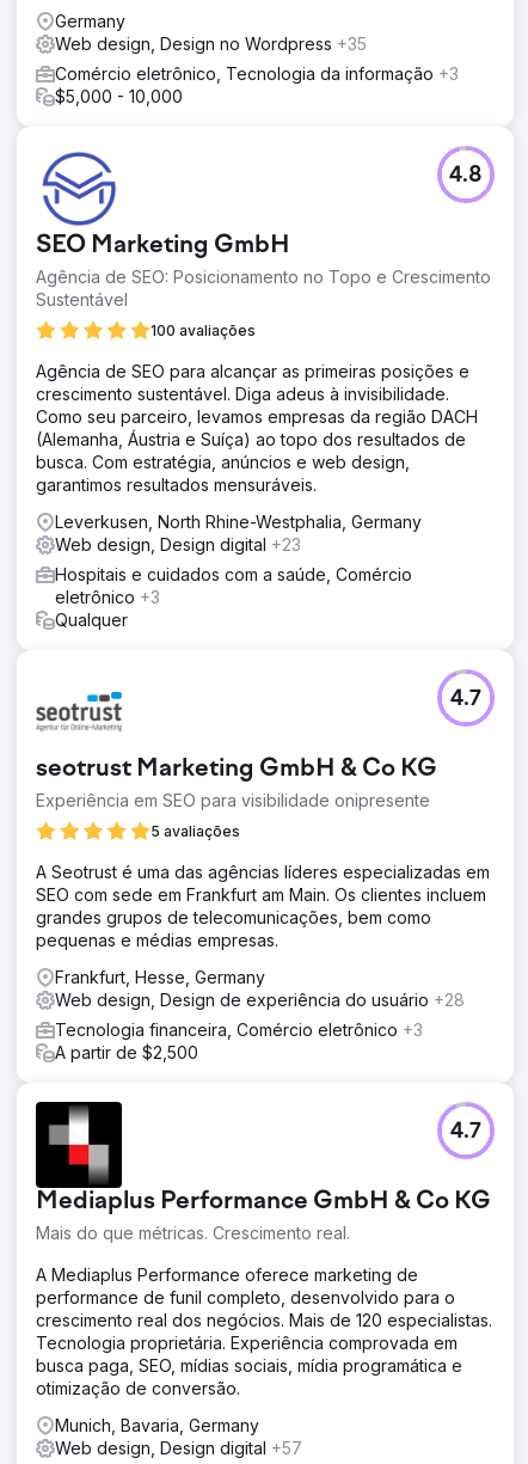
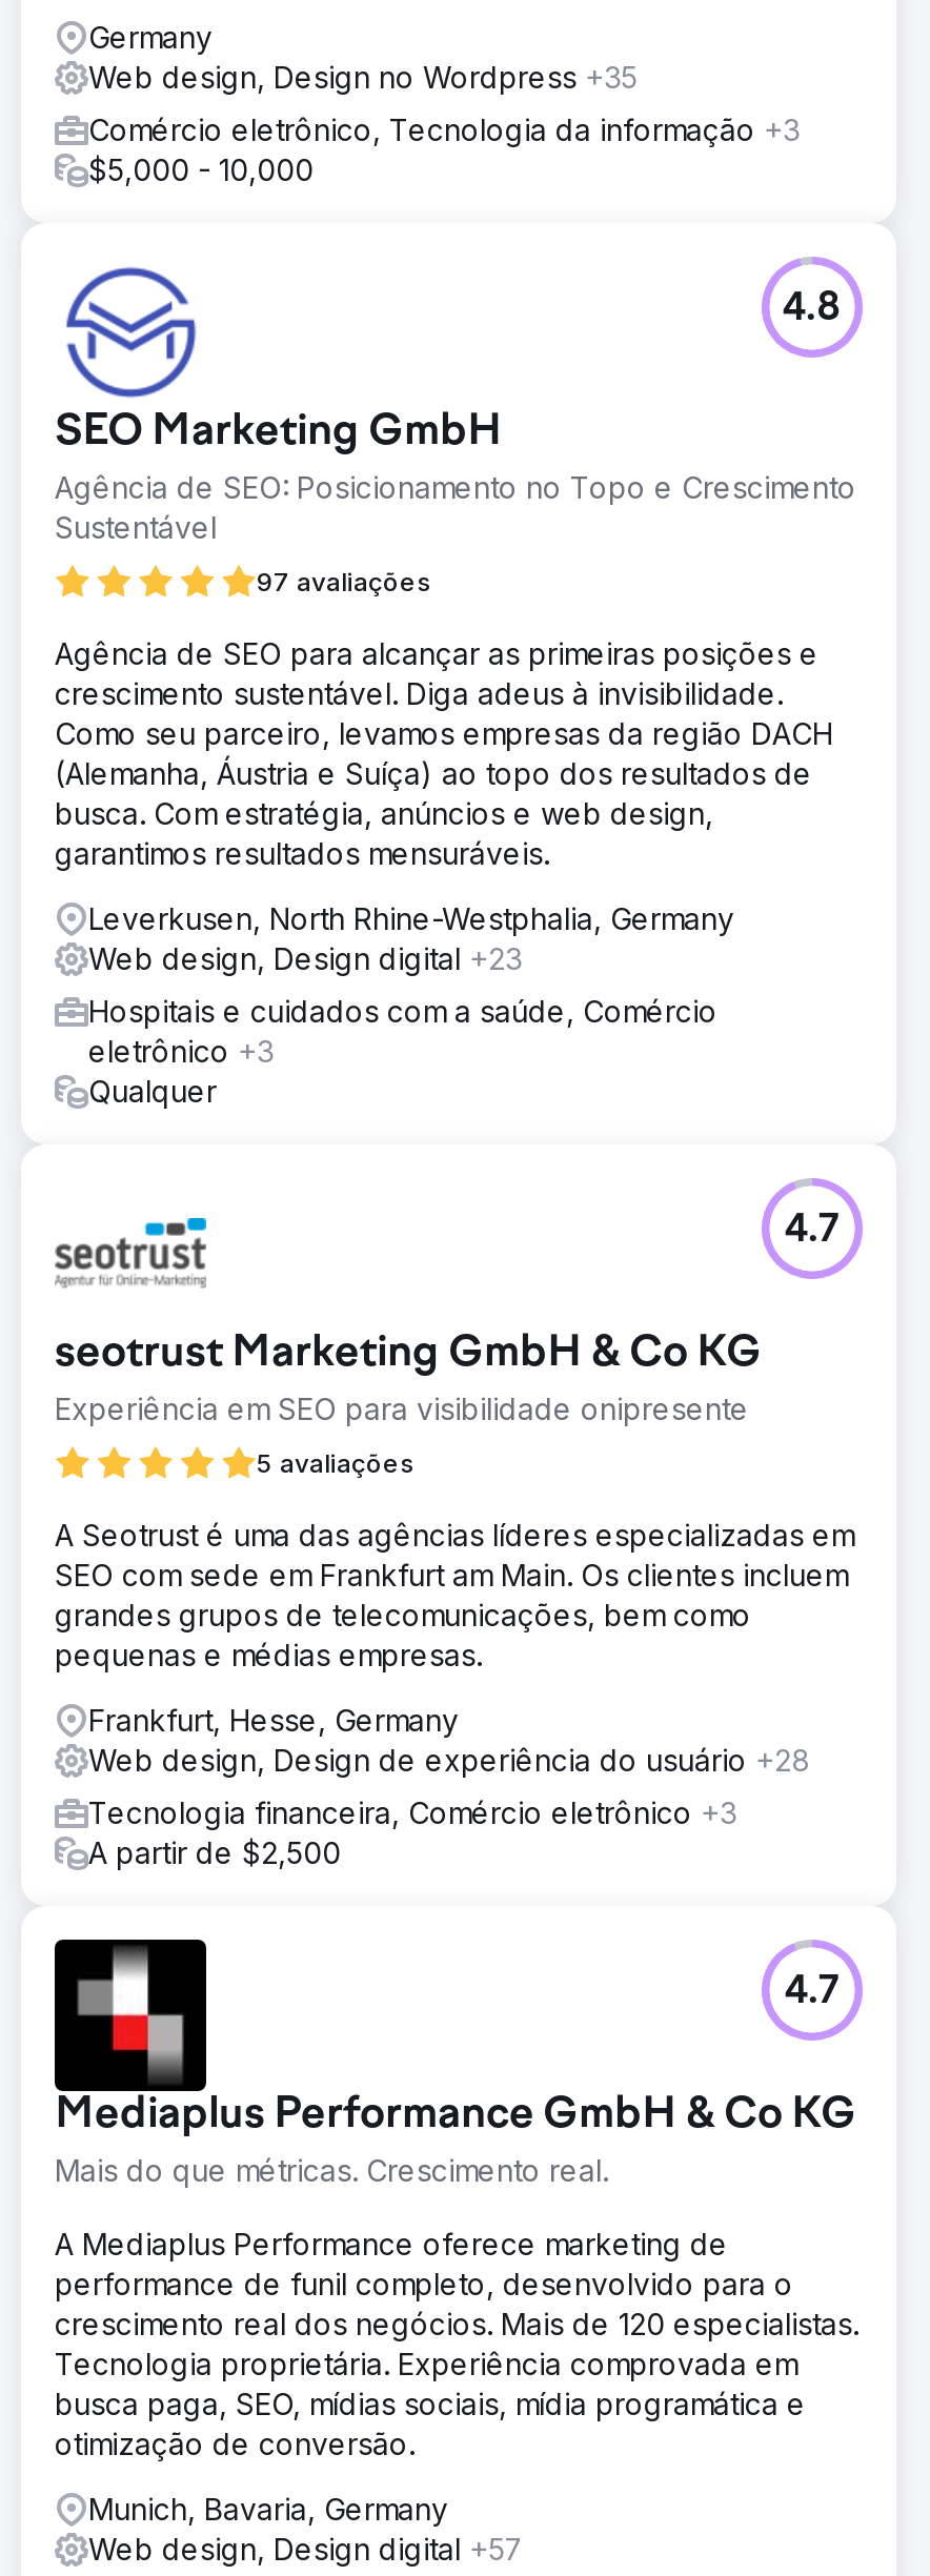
- 100 avaliações
+ 97 avaliações
